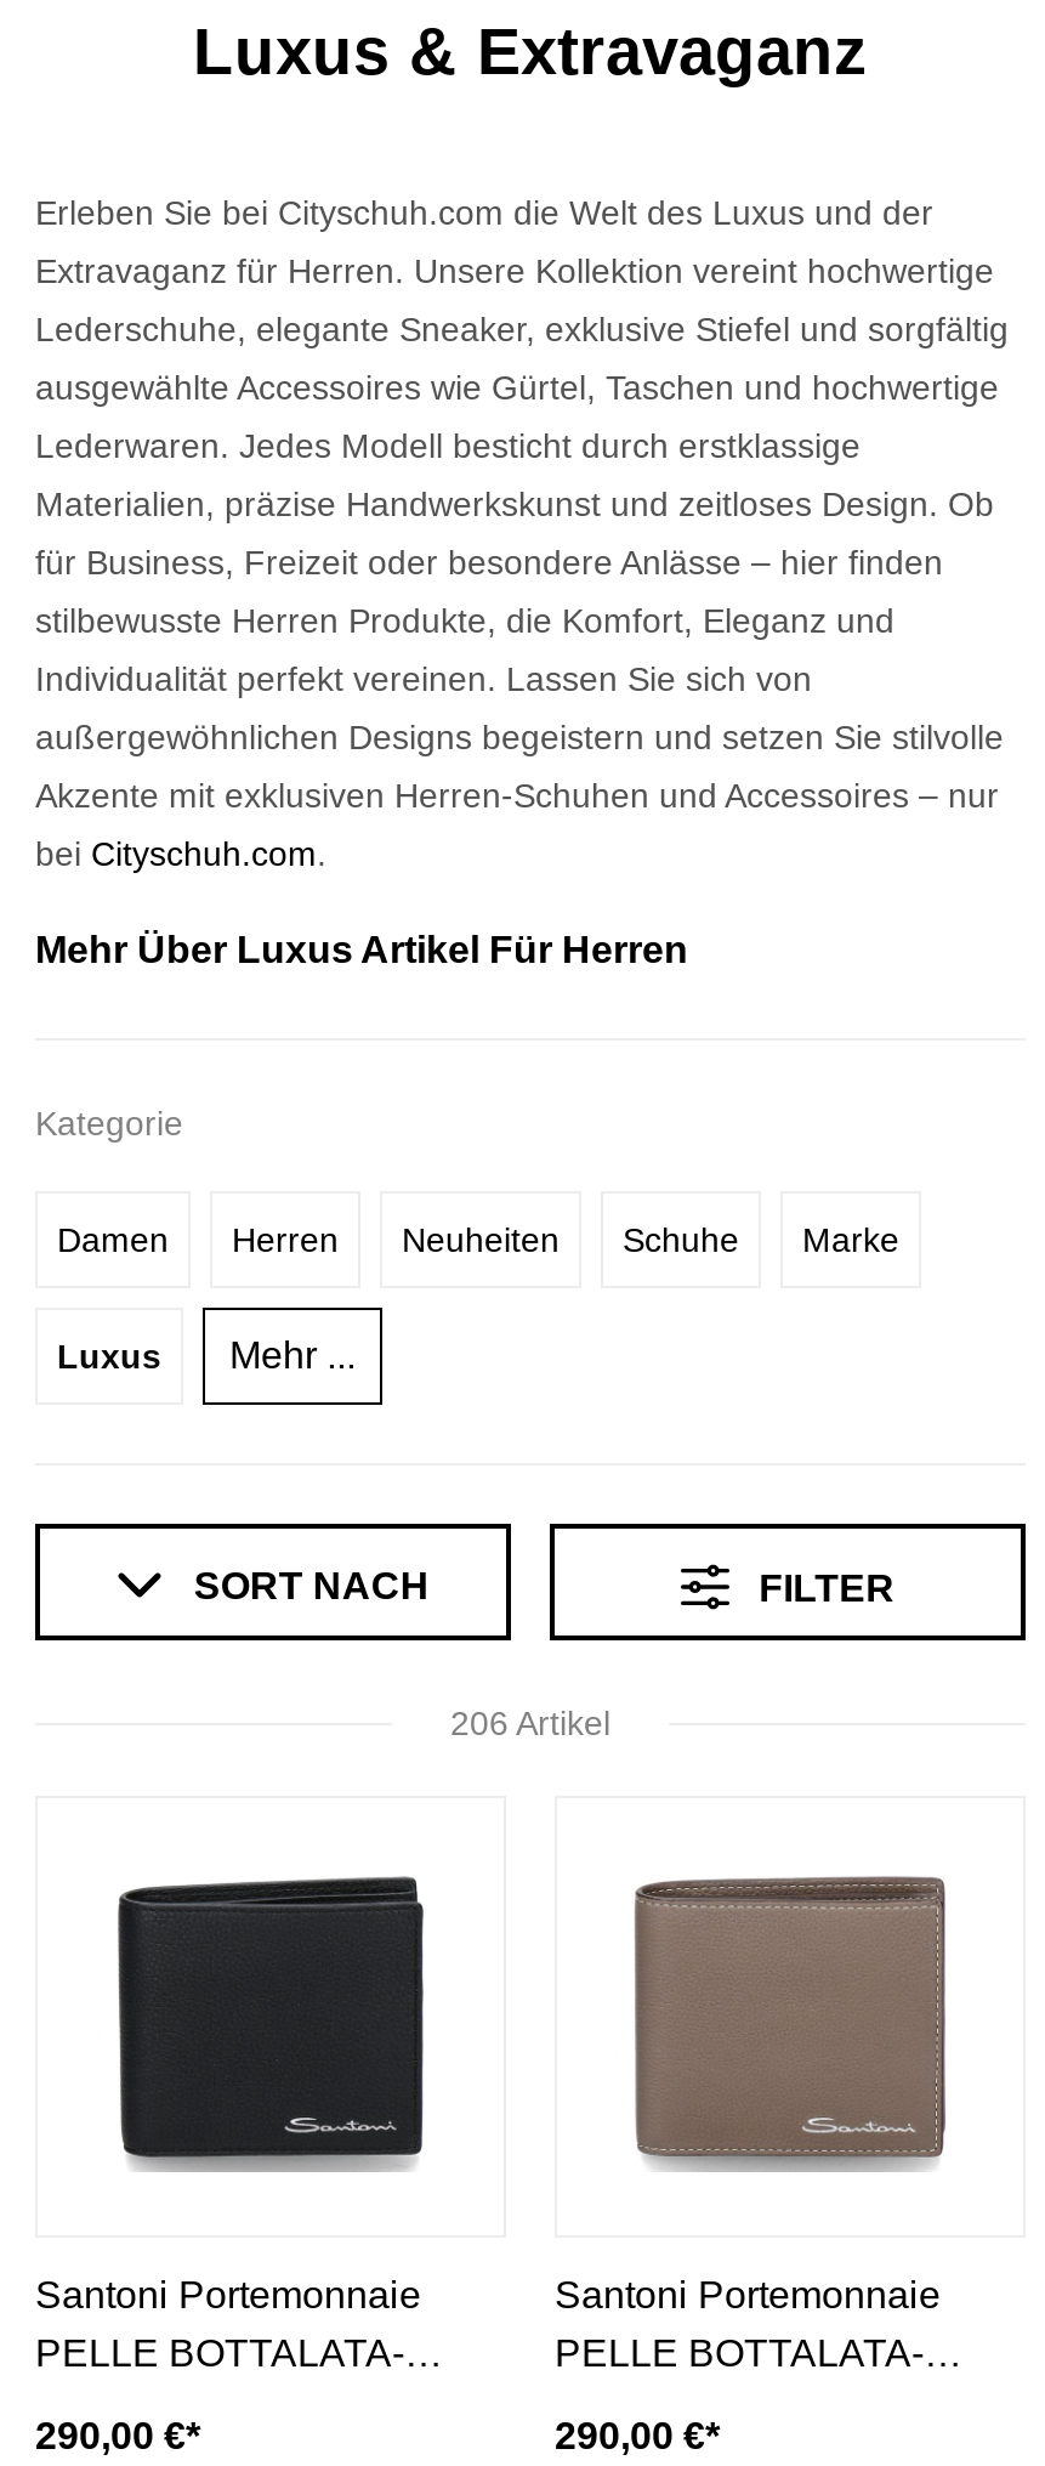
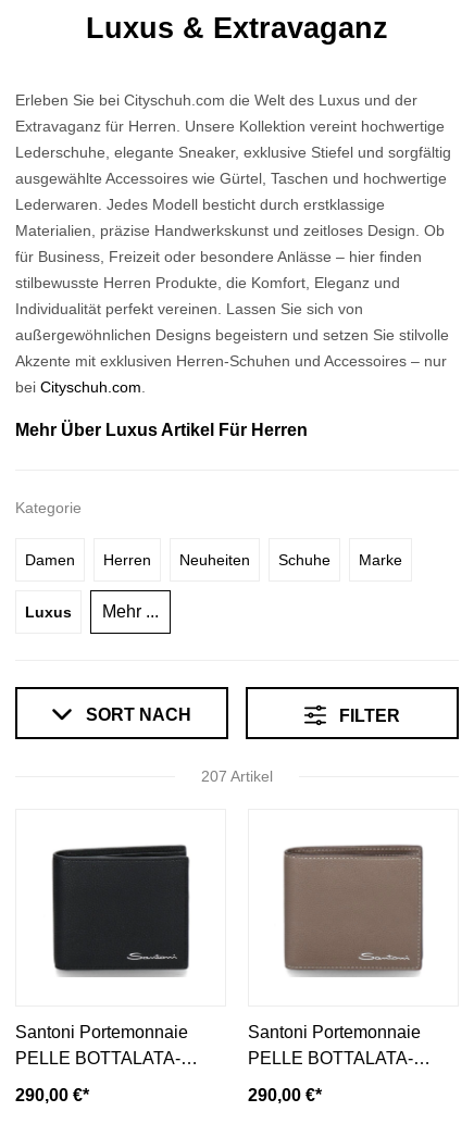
- 206 Artikel
+ 207 Artikel
